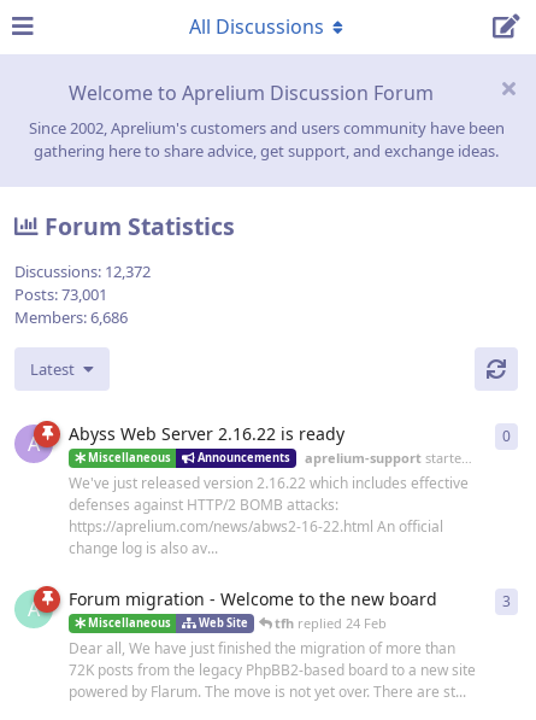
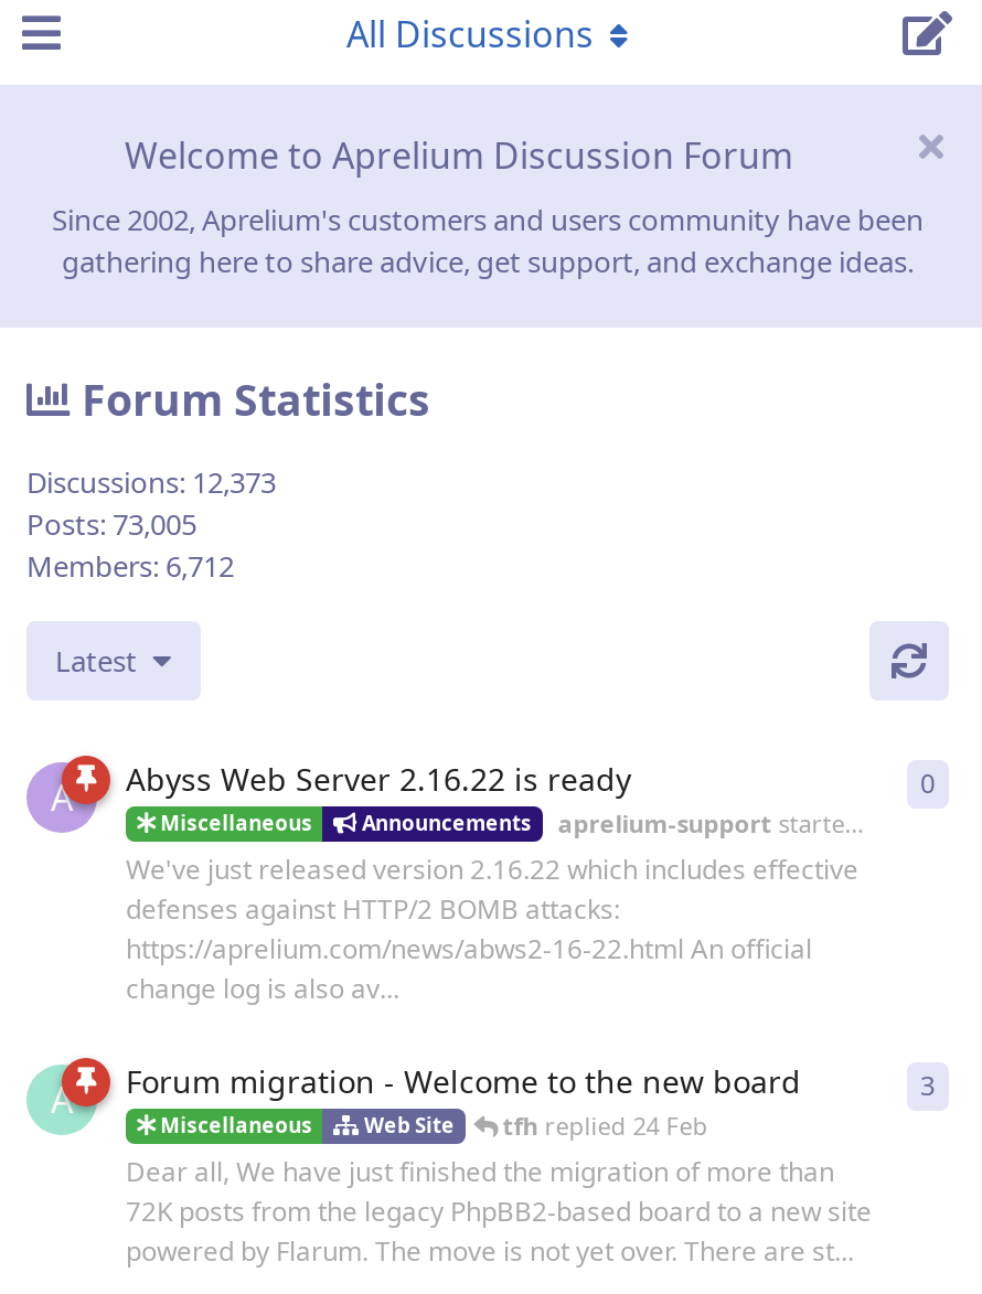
- Discussions: 12,372
+ Discussions: 12,373

- Posts: 73,001
+ Posts: 73,005

- Members: 6,686
+ Members: 6,712
